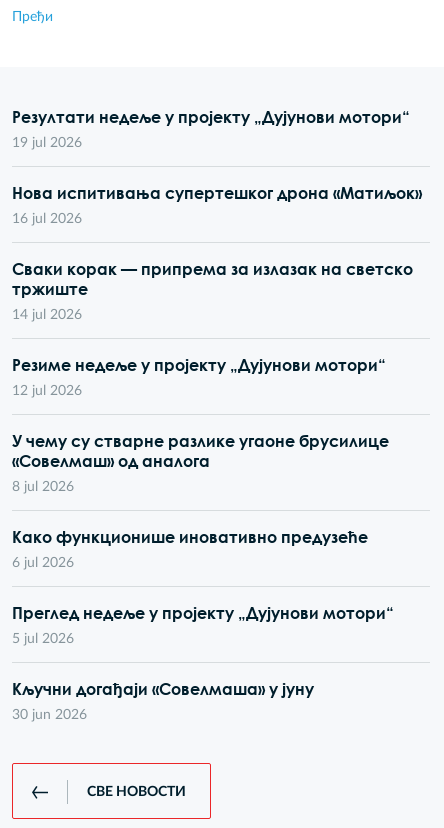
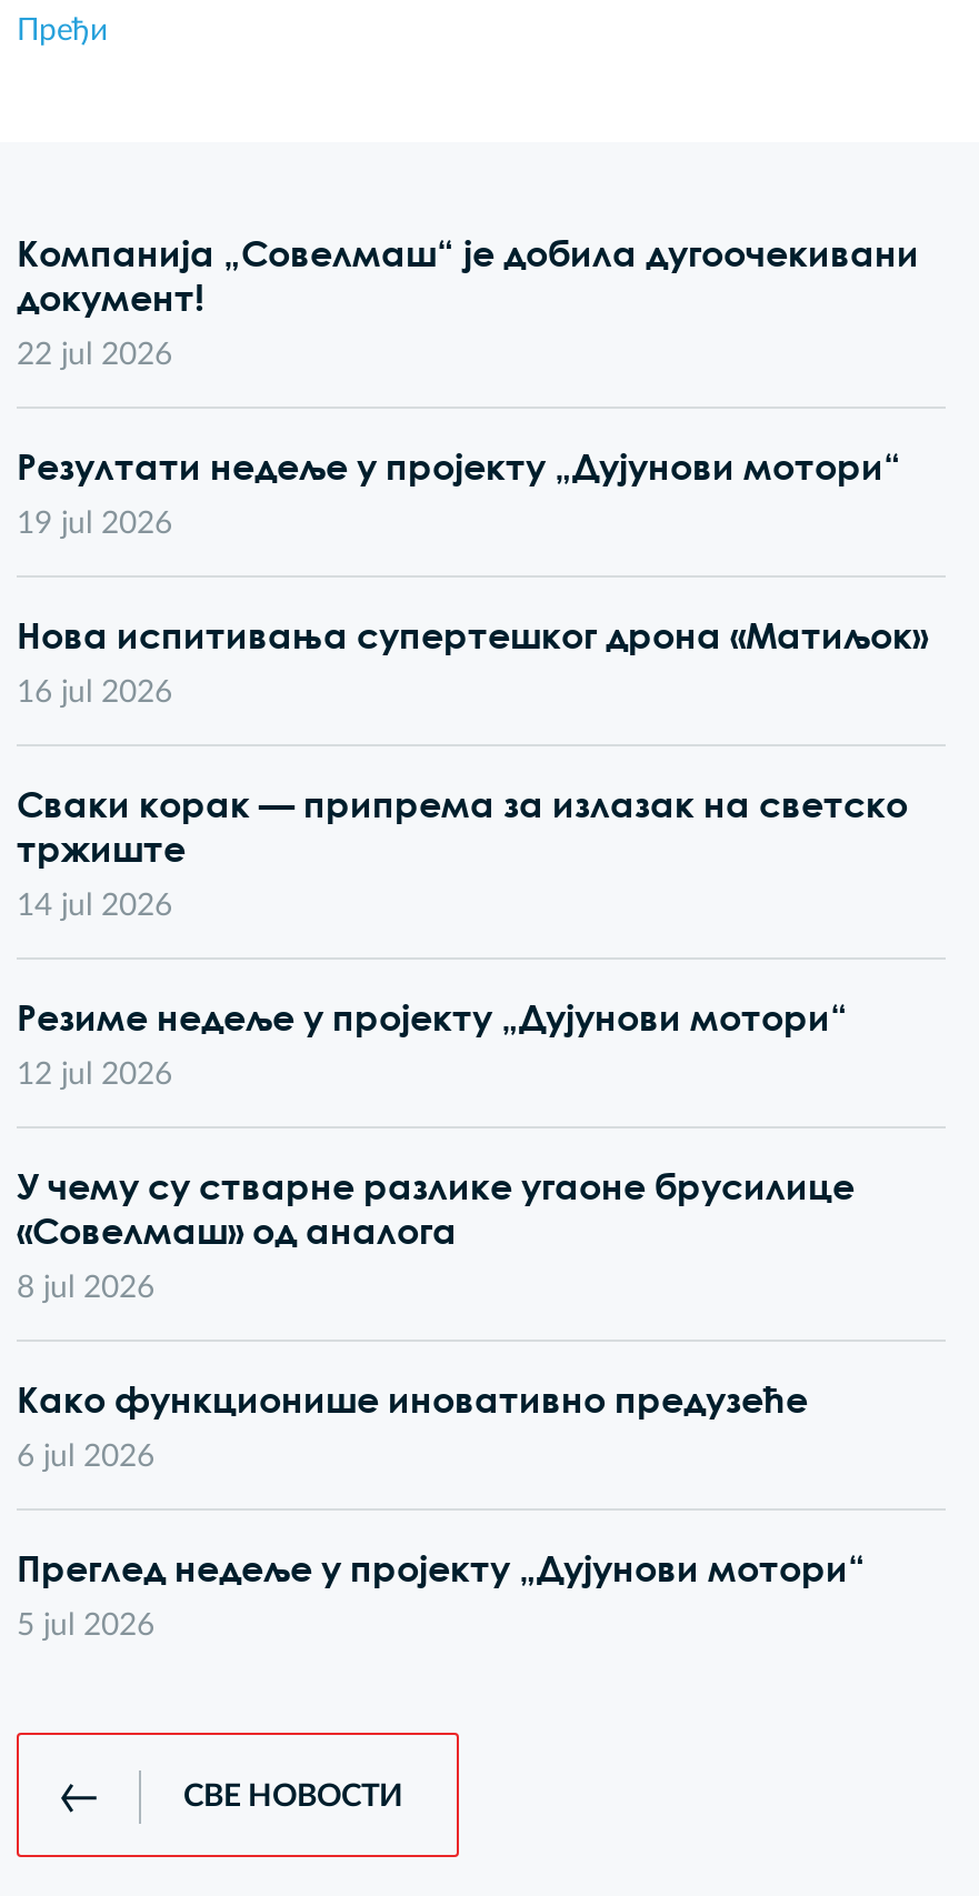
+ Компанија „Совелмаш“ је добила дугоочекивани
+ документ!
+ 22 jul 2026

moved down: Резултати недеље у пројекту „Дујунови мотори“ | 19 jul 2026 | Нова испитивања супертешког дрона «Матиљок» | ... | Преглед недеље у пројекту „Дујунови мотори“ | 5 jul 2026

- Кључни догађаји «Совелмаша» у јуну
- 30 jun 2026
